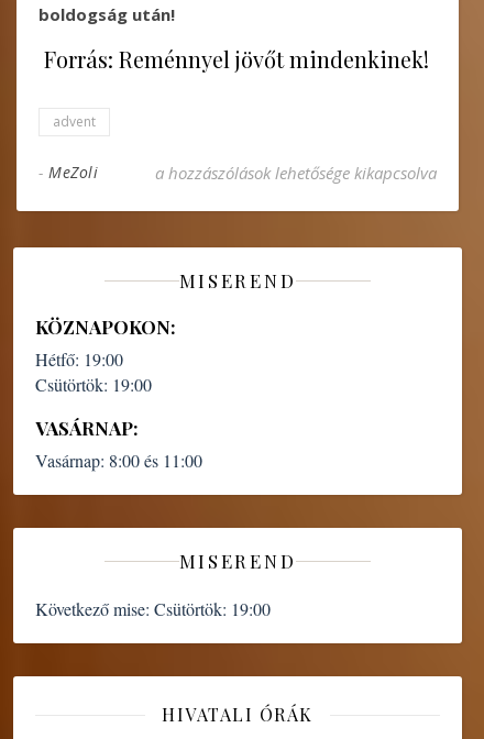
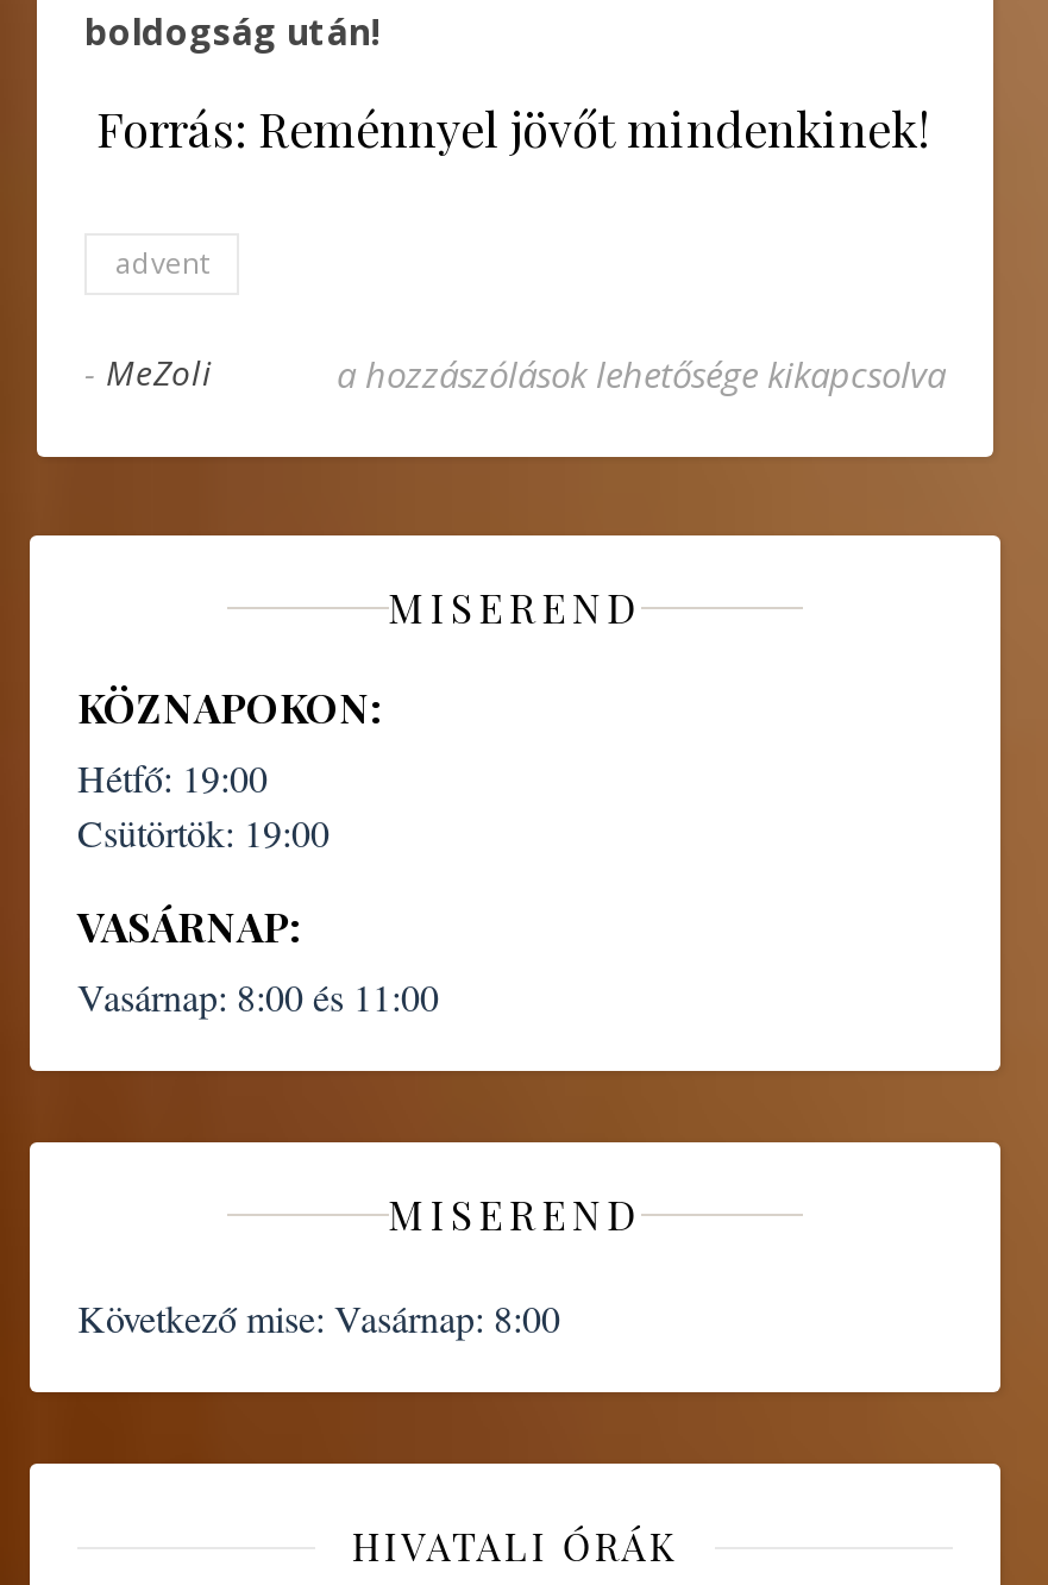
- Következő mise: Csütörtök: 19:00
+ Következő mise: Vasárnap: 8:00
